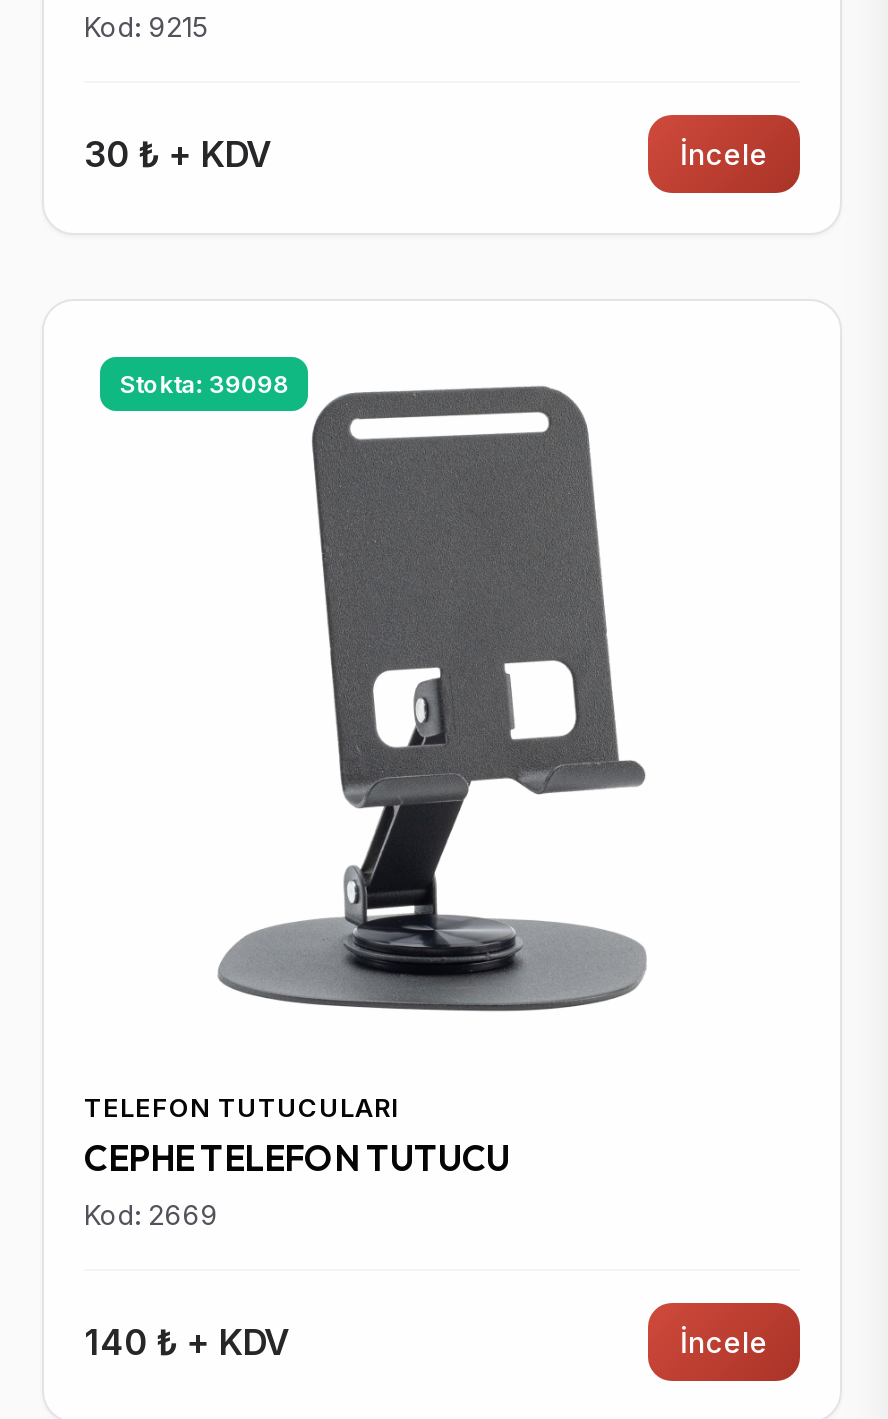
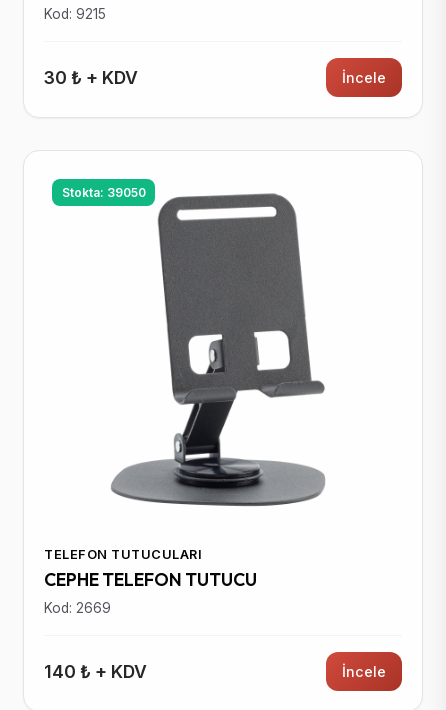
- Stokta: 39098
+ Stokta: 39050
